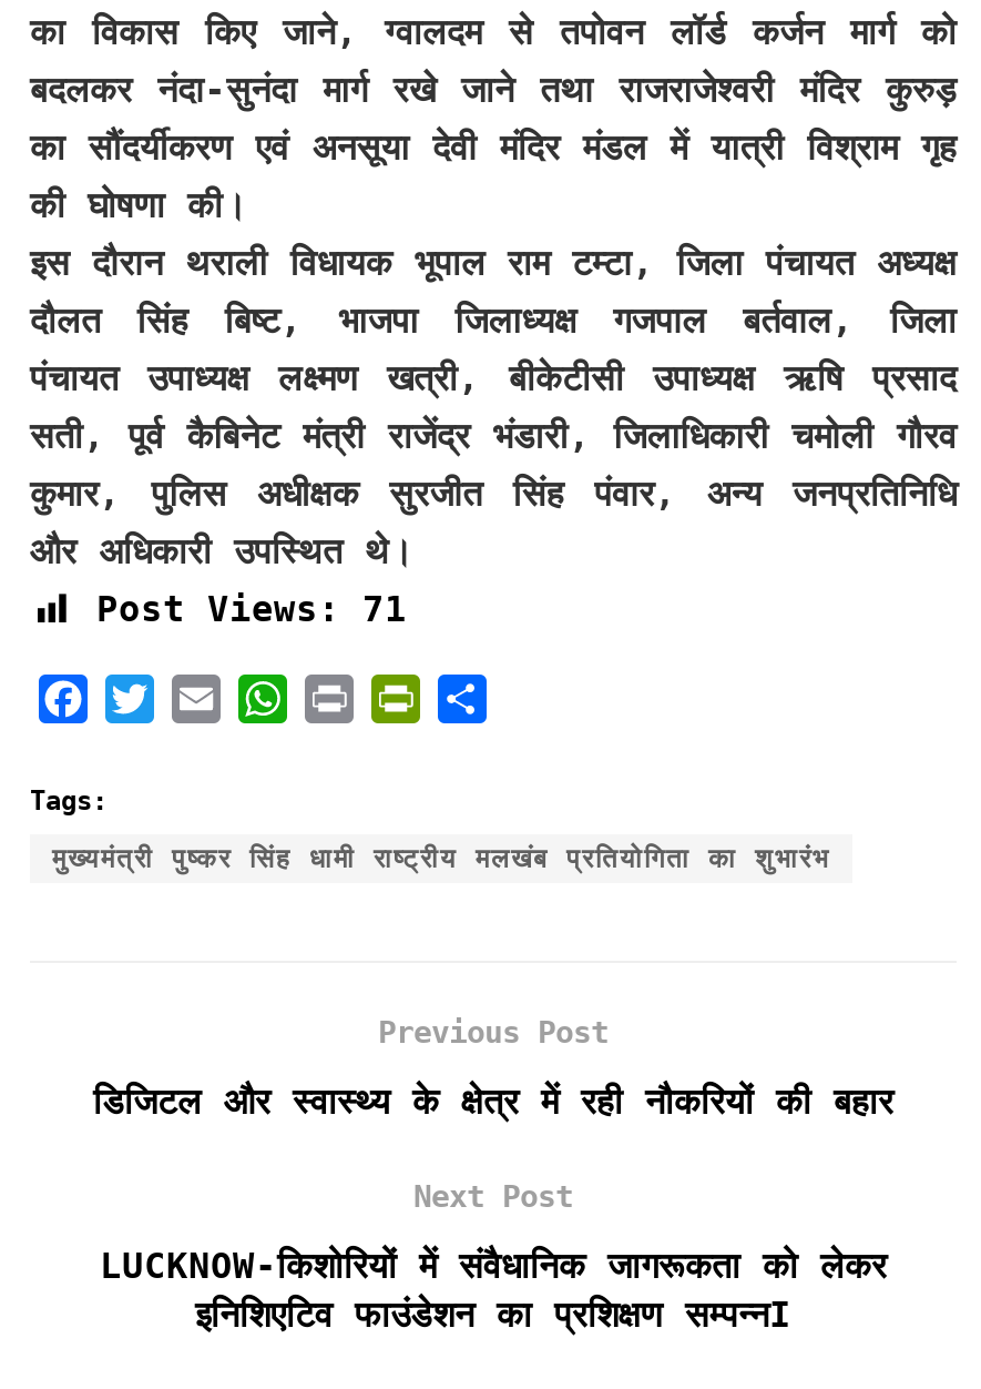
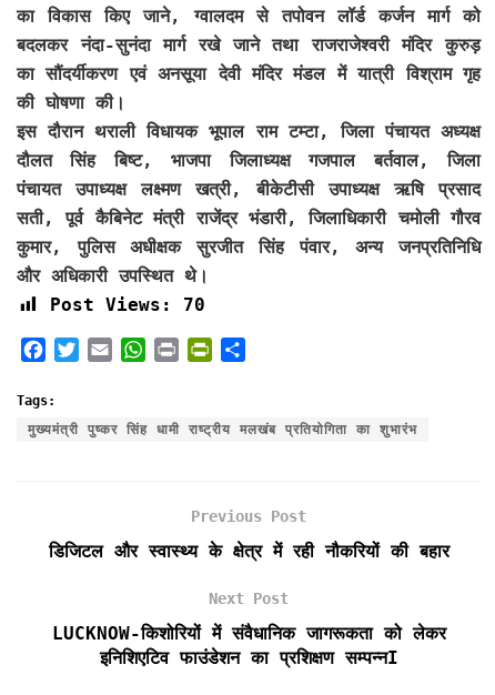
- Post Views: 71
+ Post Views: 70
